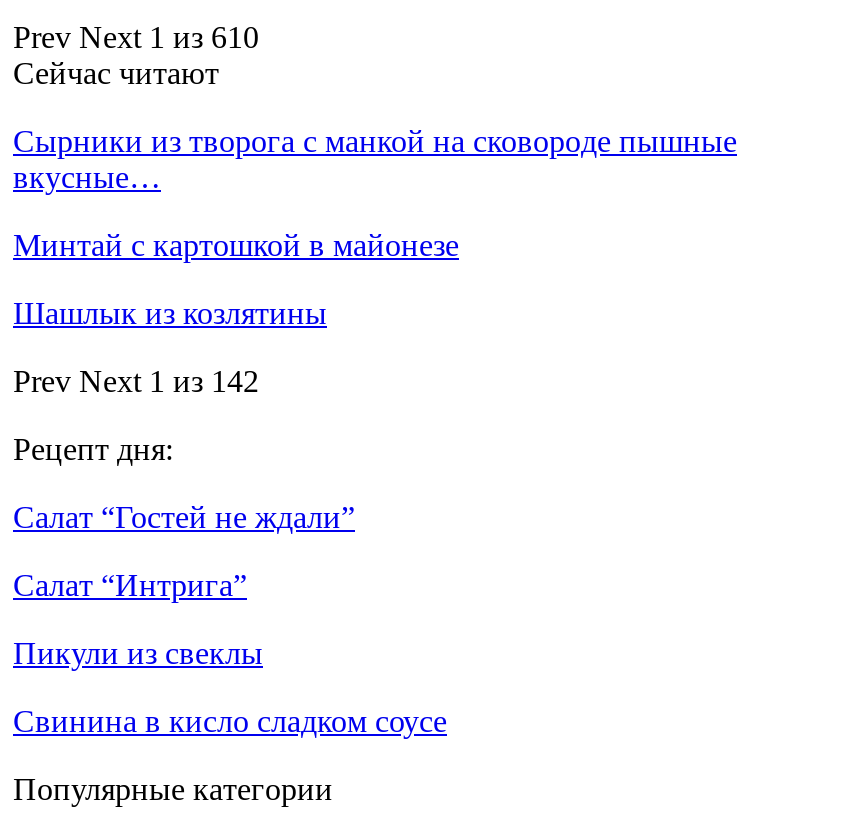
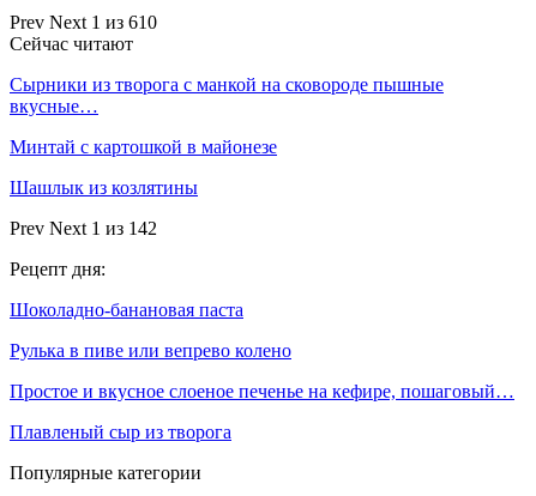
- Салат “Гостей не ждали”
+ Шоколадно-банановая паста

- Салат “Интрига”
+ Рулька в пиве или вепрево колено

- Пикули из свеклы
+ Простое и вкусное слоеное печенье на кефире, пошаговый…

- Свинина в кисло сладком соусе
+ Плавленый сыр из творога
